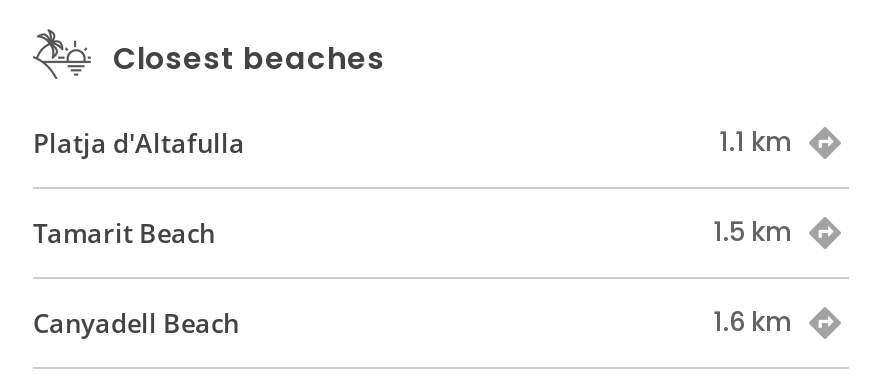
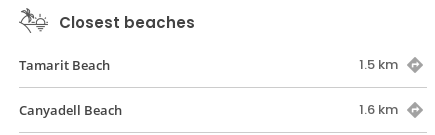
- Platja d'Altafulla
- 1.1 km
